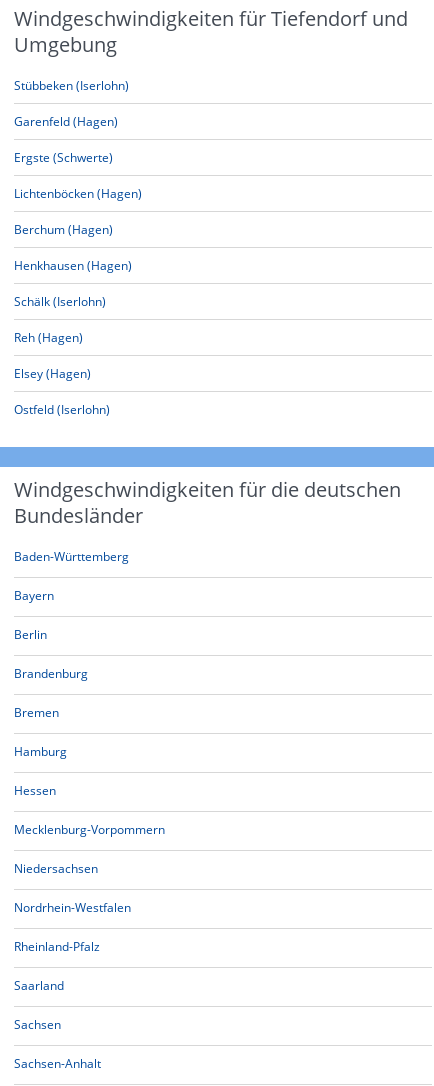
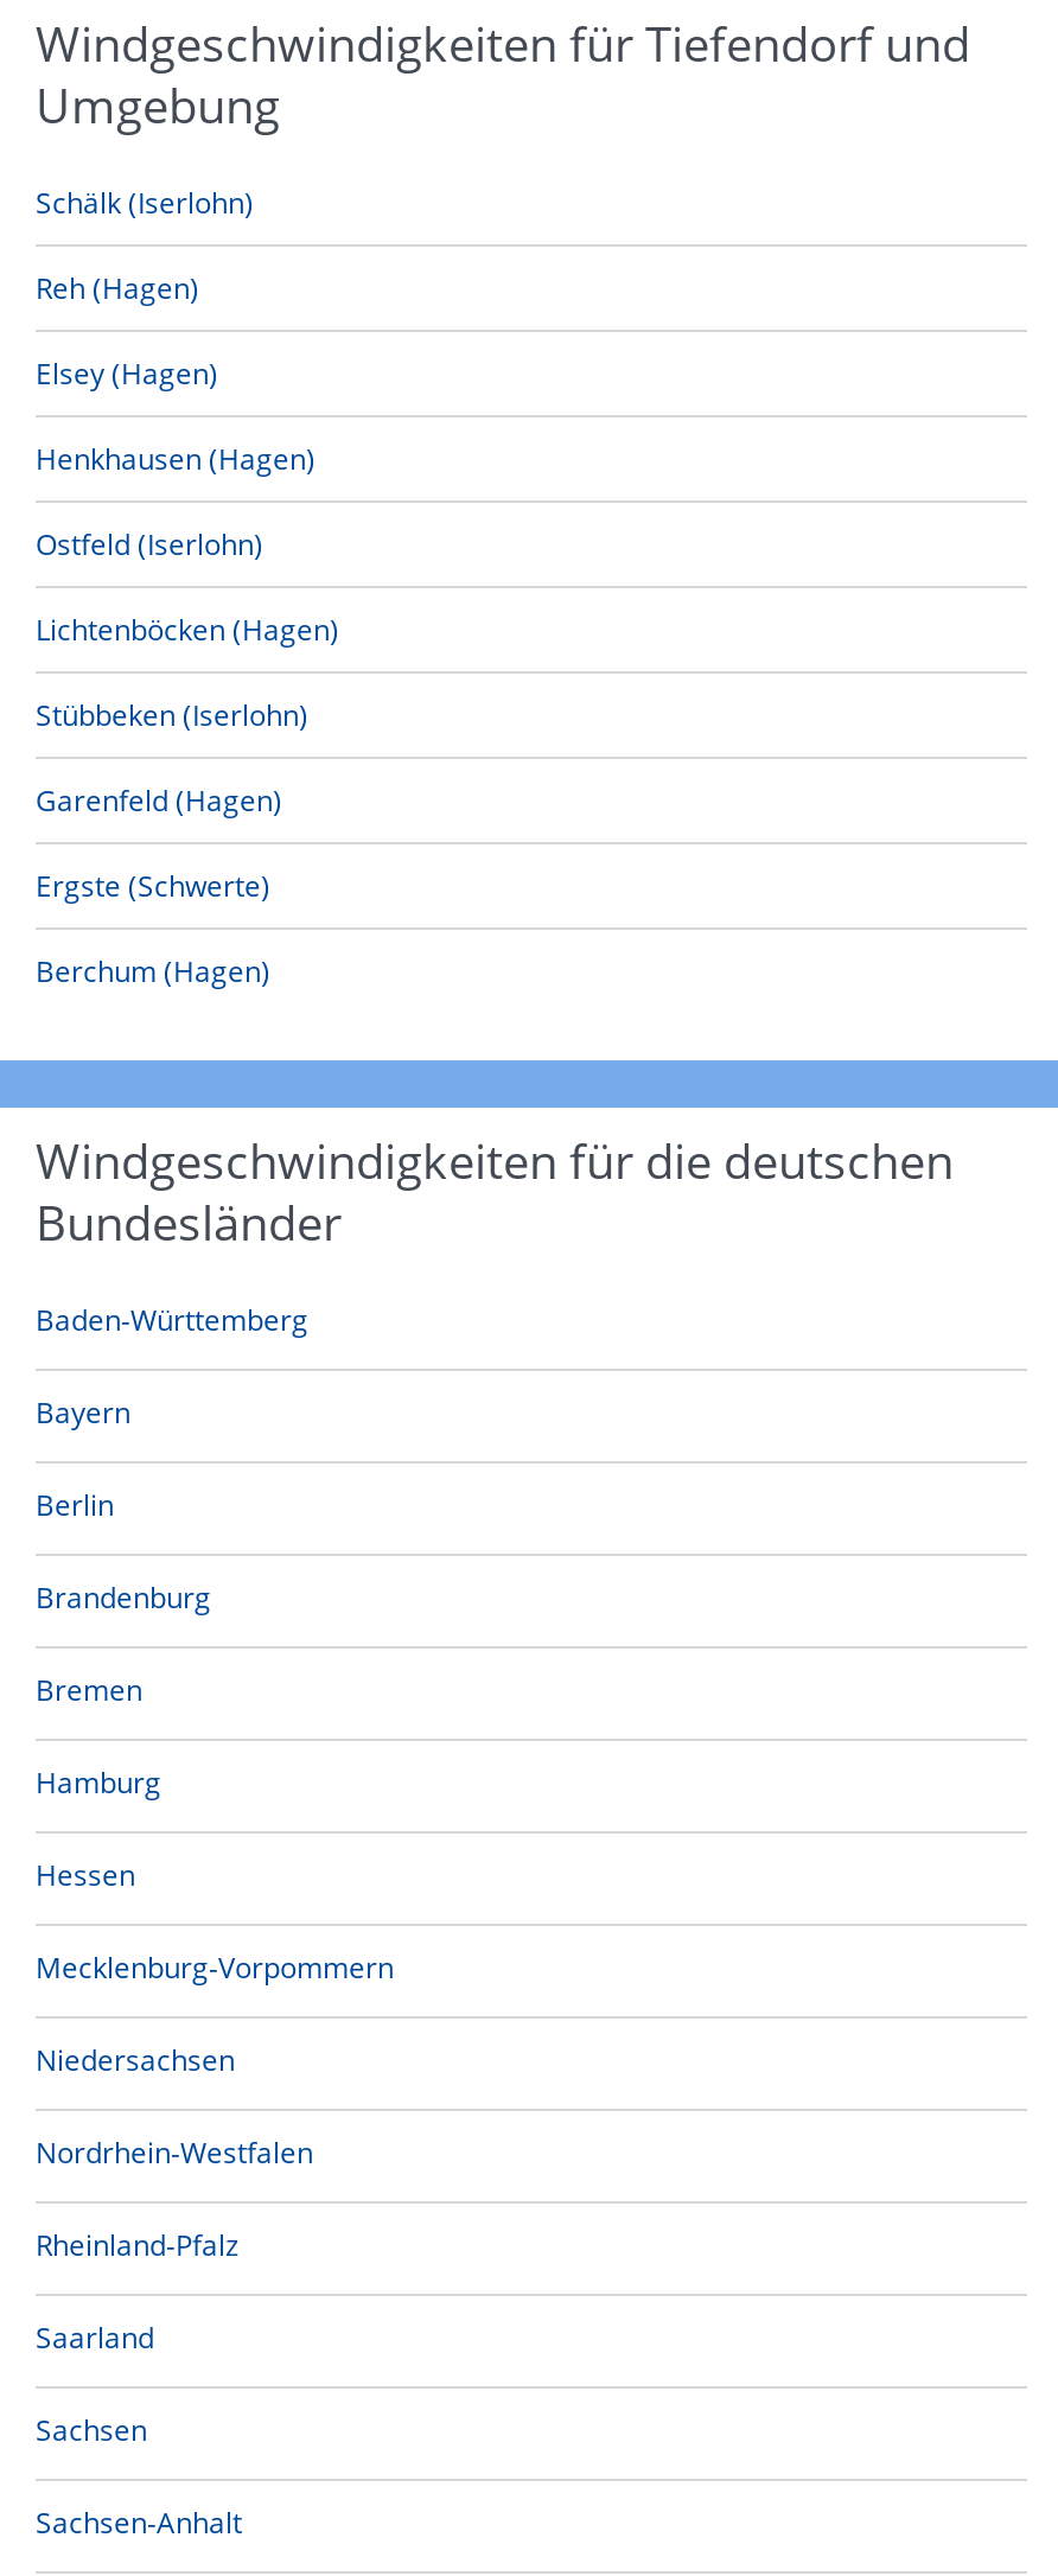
moved down: Stübbeken (Iserlohn) | Garenfeld (Hagen) | Ergste (Schwerte)

moved up: Lichtenböcken (Hagen)

moved down: Berchum (Hagen)

moved up: Henkhausen (Hagen) | Schälk (Iserlohn) | Reh (Hagen) | Elsey (Hagen) | Ostfeld (Iserlohn)
